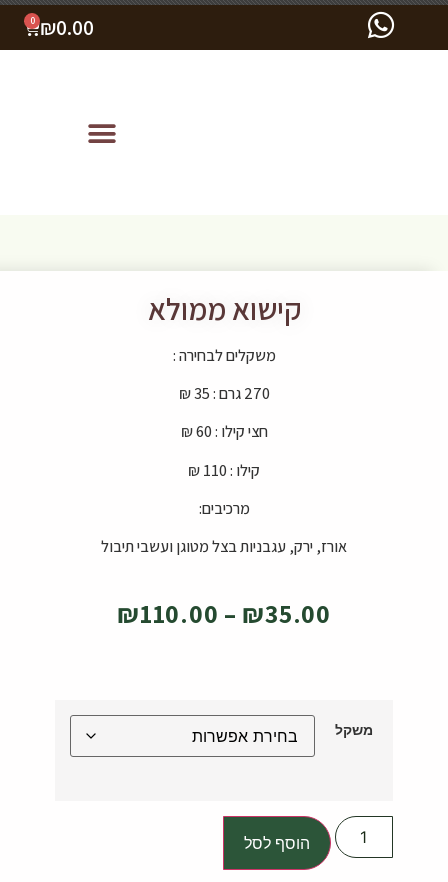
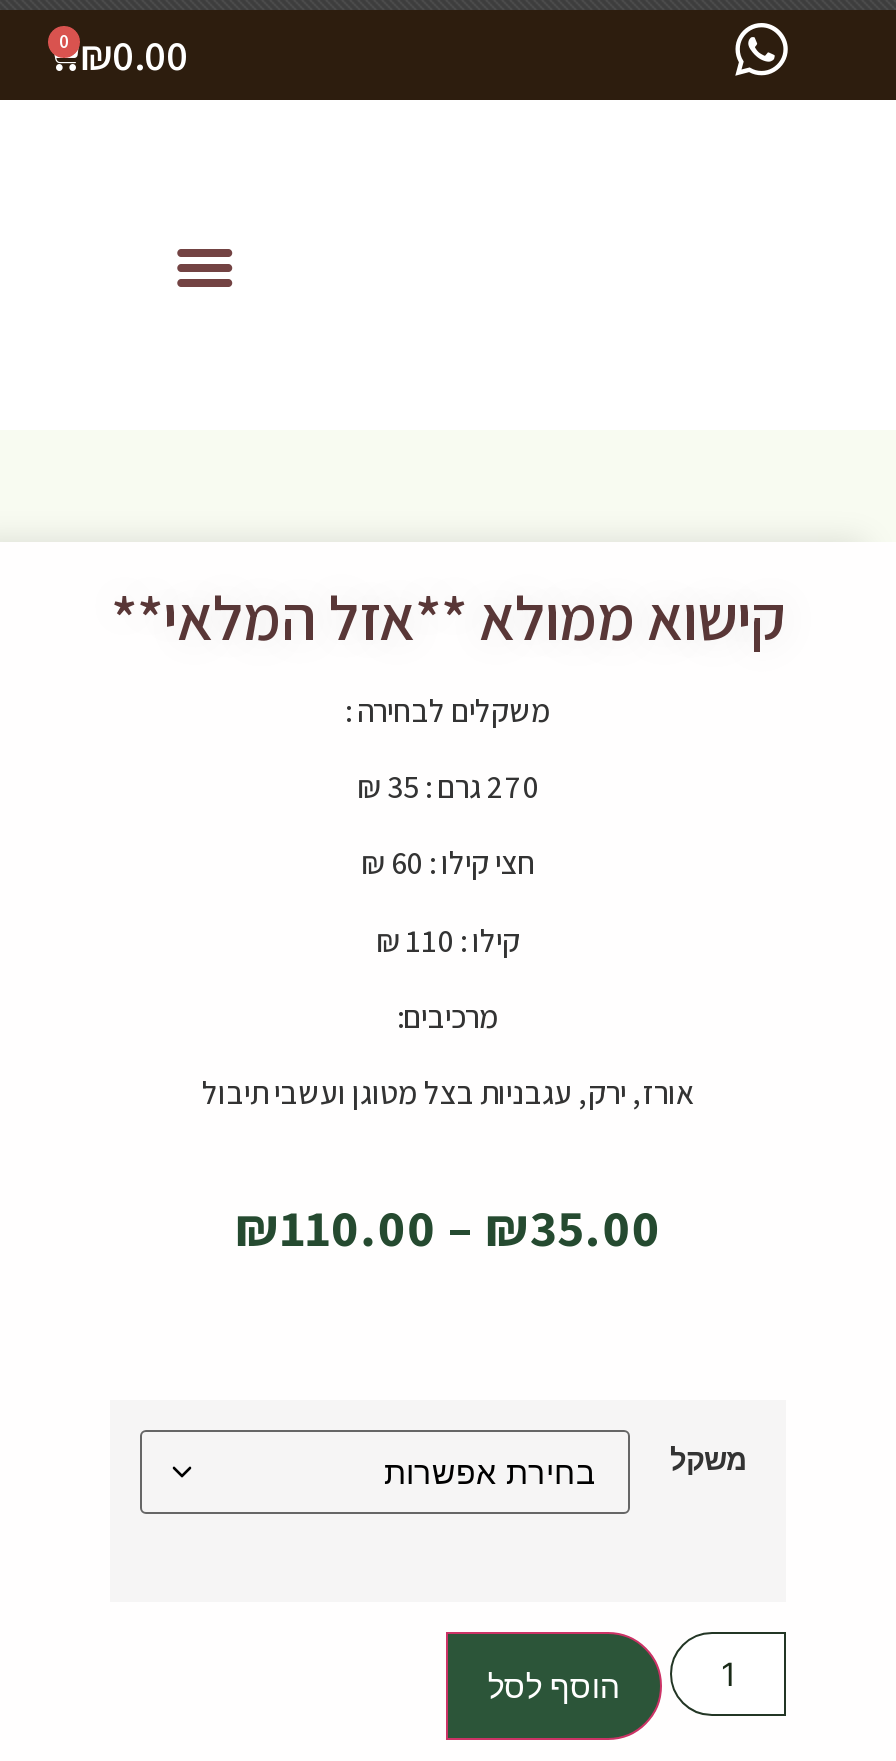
- קישוא ממולא
+ קישוא ממולא **אזל המלאי**
